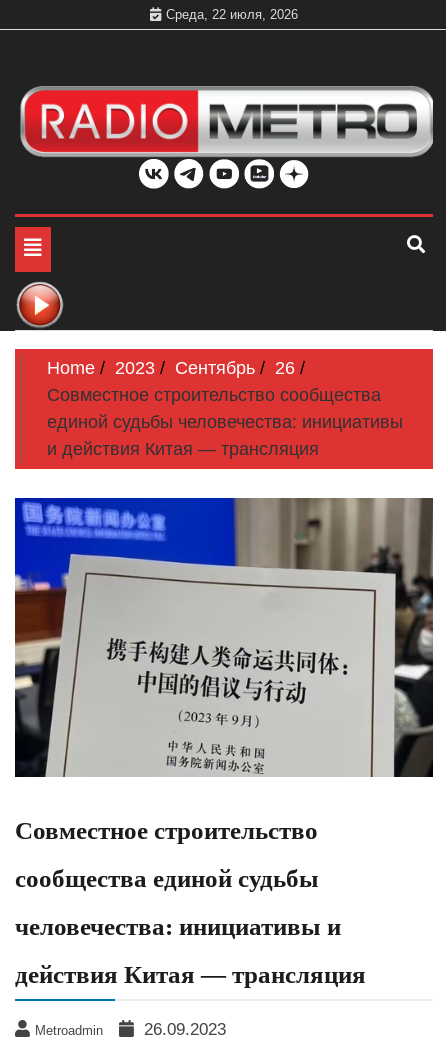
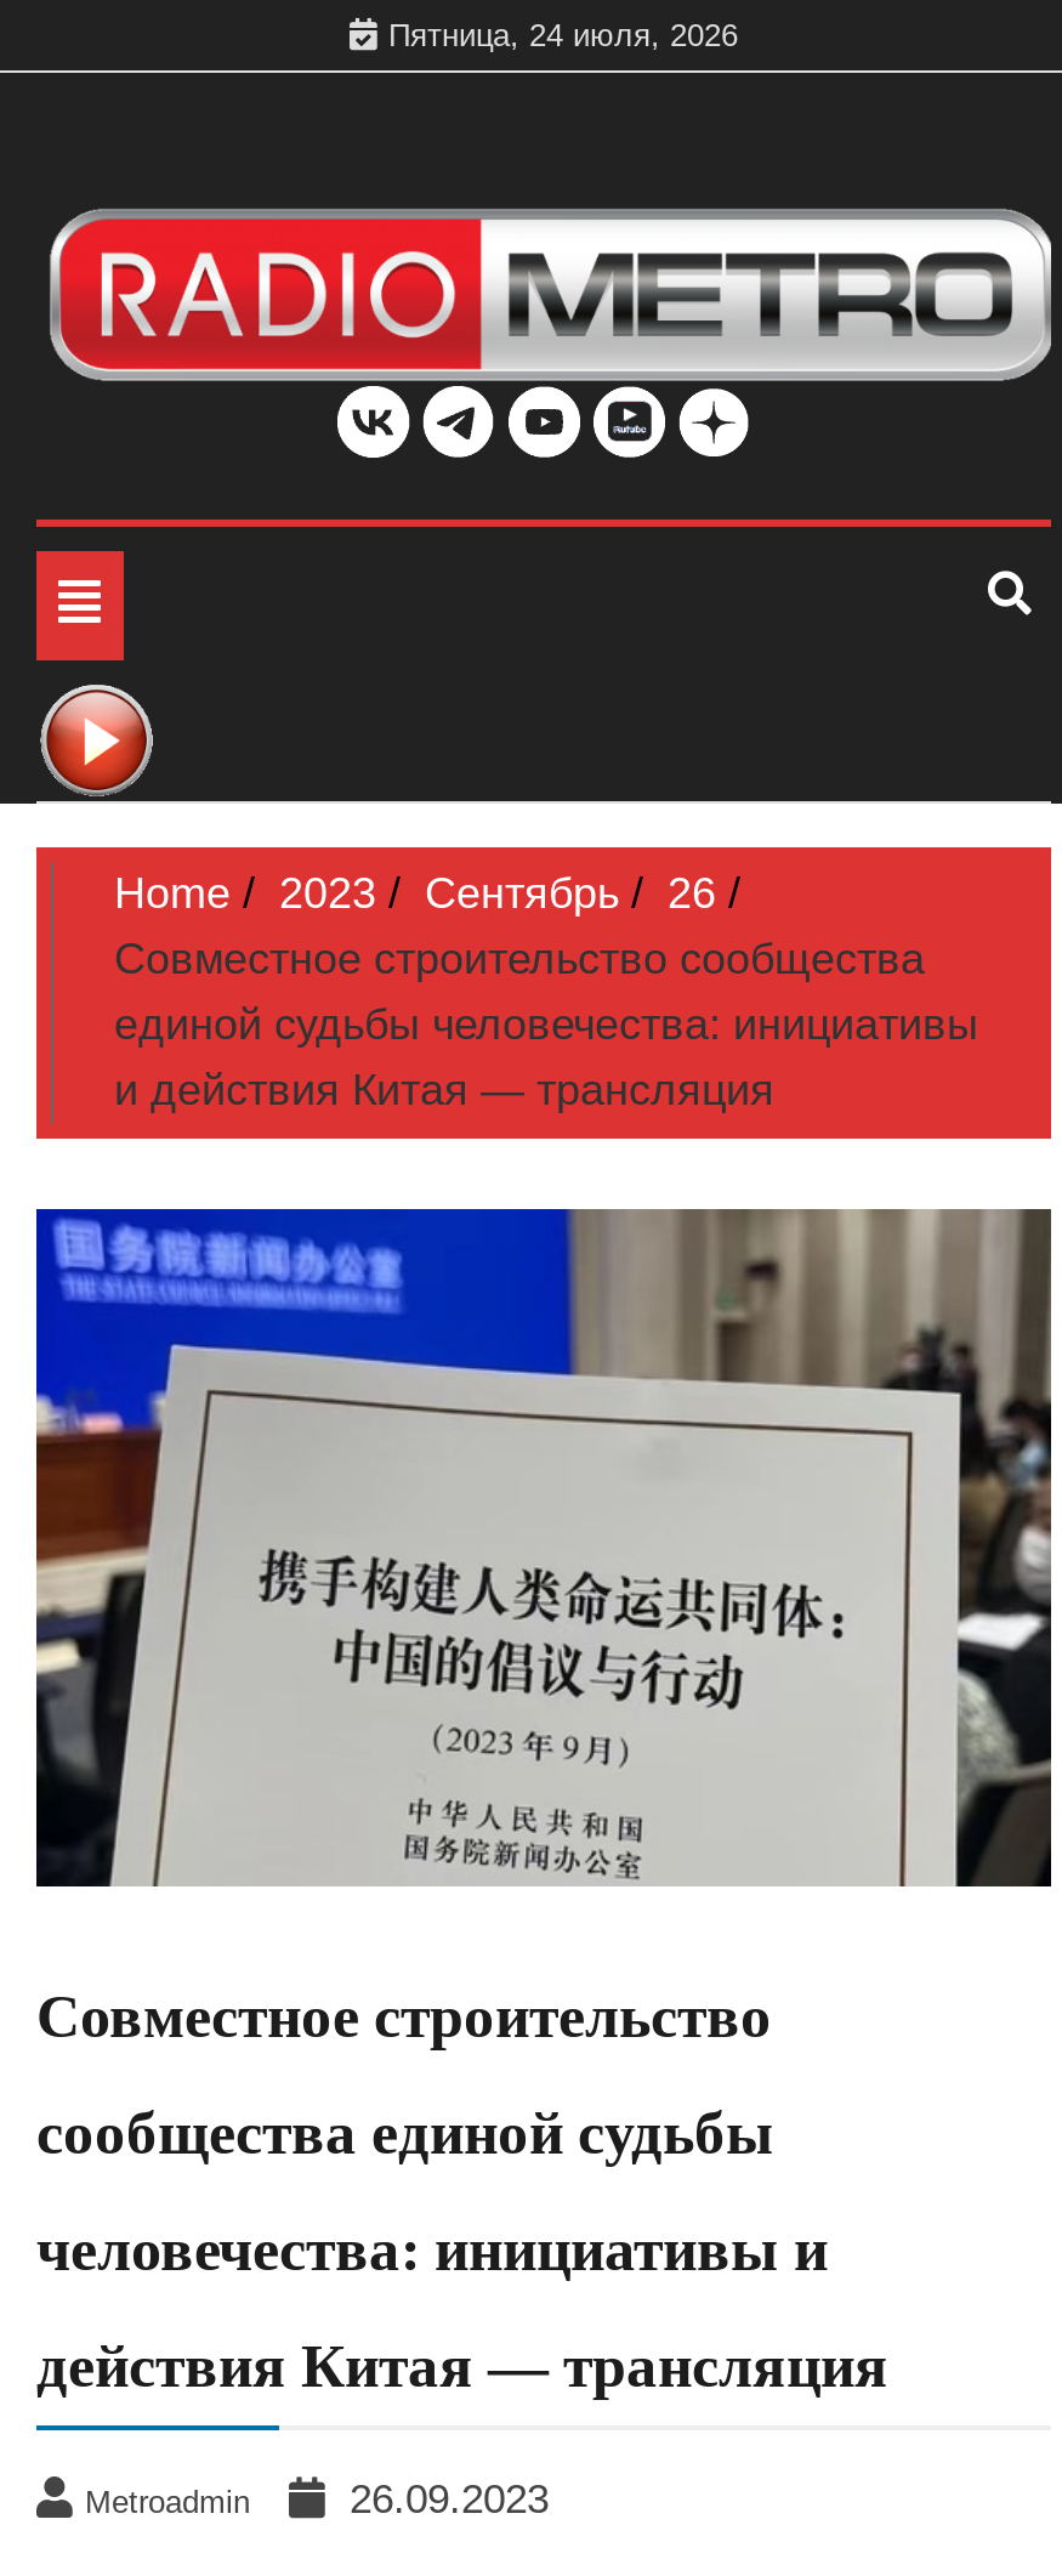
- Среда, 22 июля, 2026
+ Пятница, 24 июля, 2026
